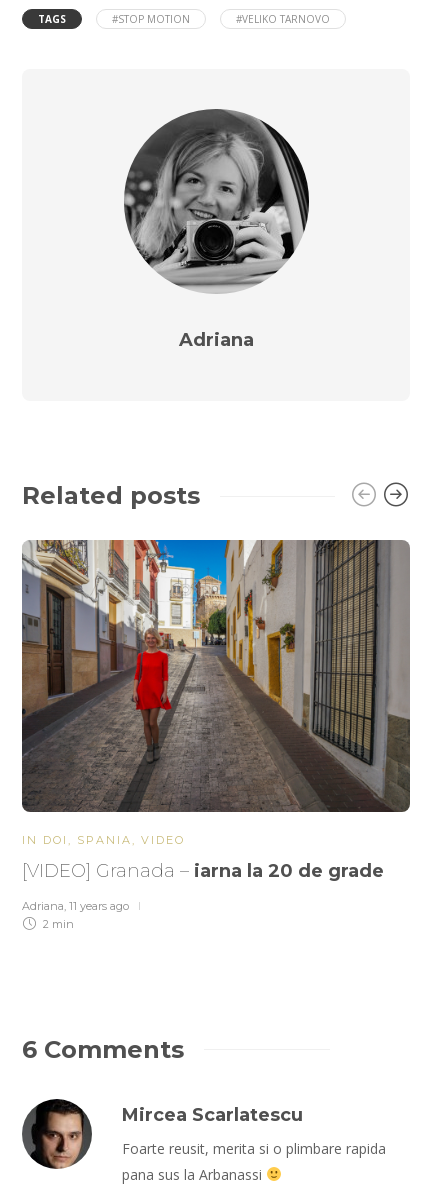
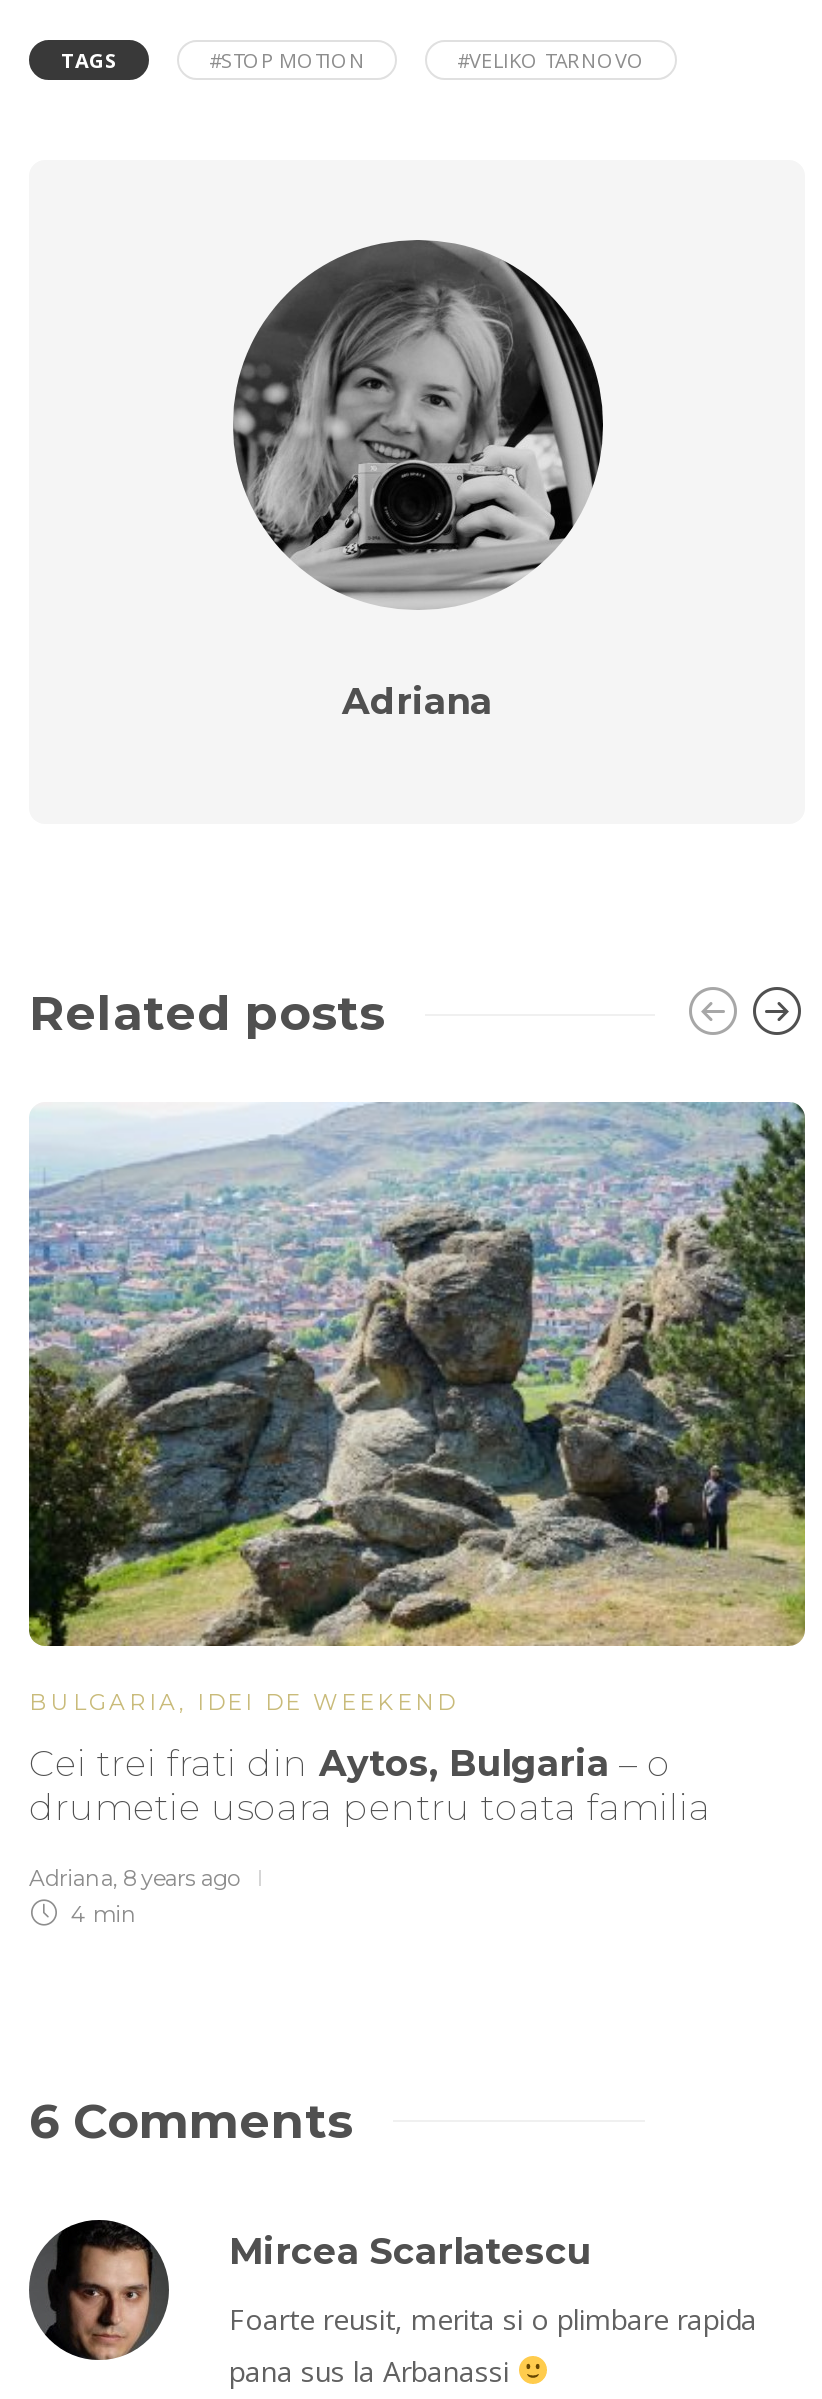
- [image]
- IN DOI, SPANIA, VIDEO
+ [image]
+ BULGARIA, IDEI DE WEEKEND

- [VIDEO] Granada – iarna la 20 de grade
+ Cei trei frati din Aytos, Bulgaria – o
+ drumetie usoara pentru toata familia

- Adriana, 11 years ago
- 2 min
+ Adriana, 8 years ago
+ 4 min
